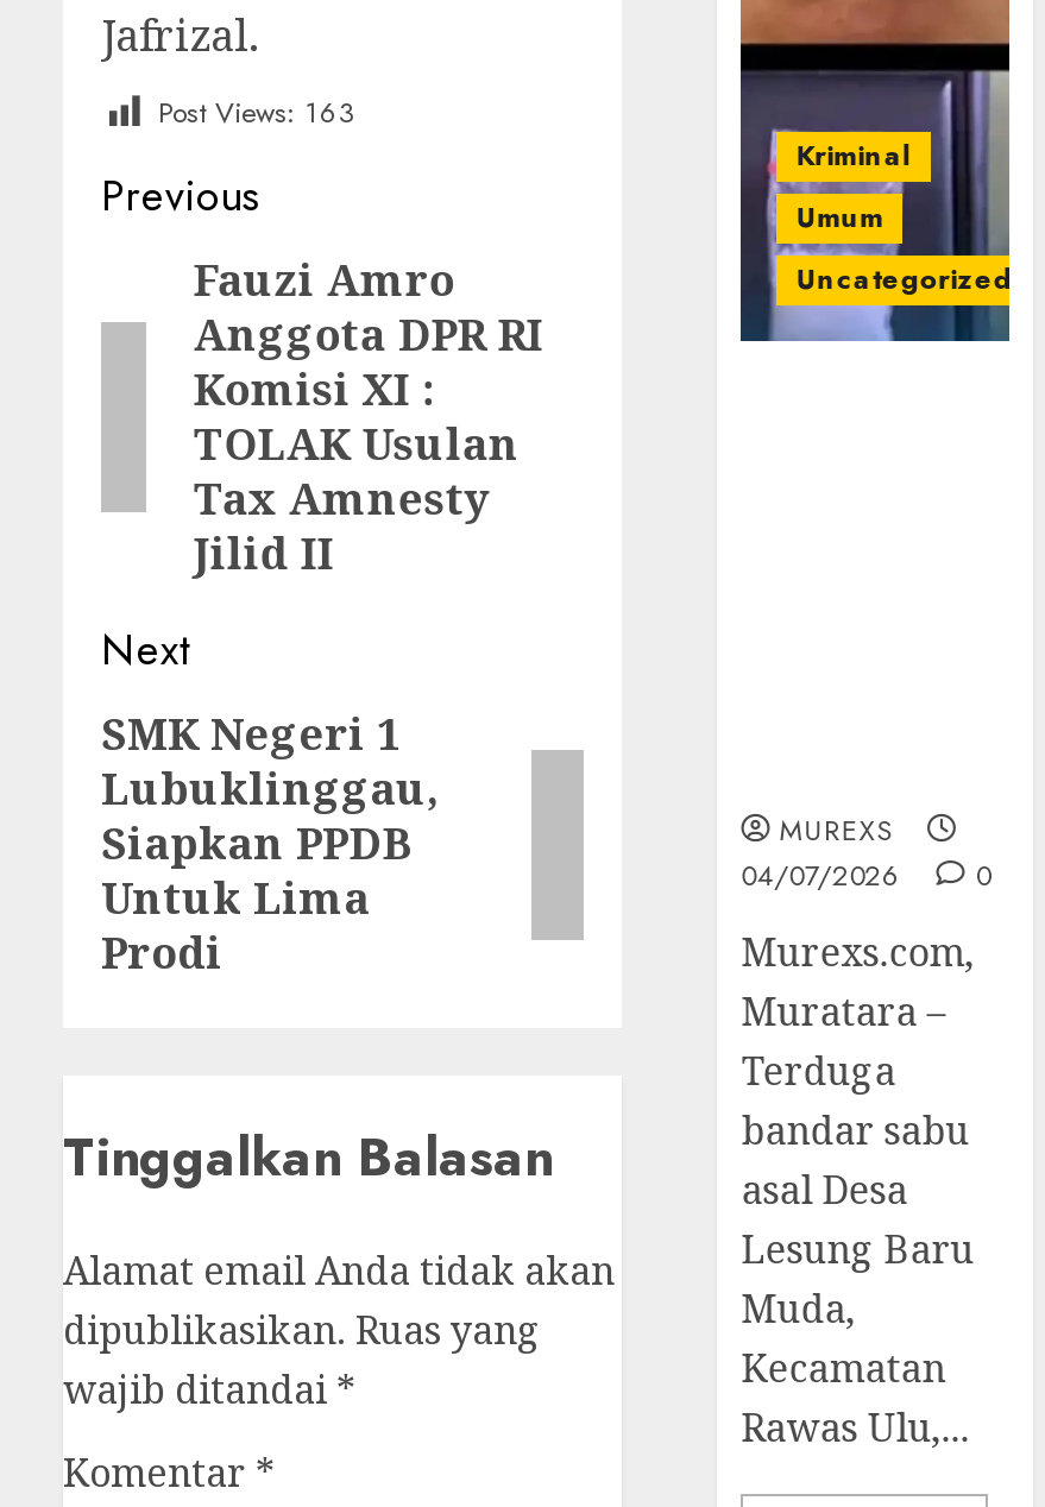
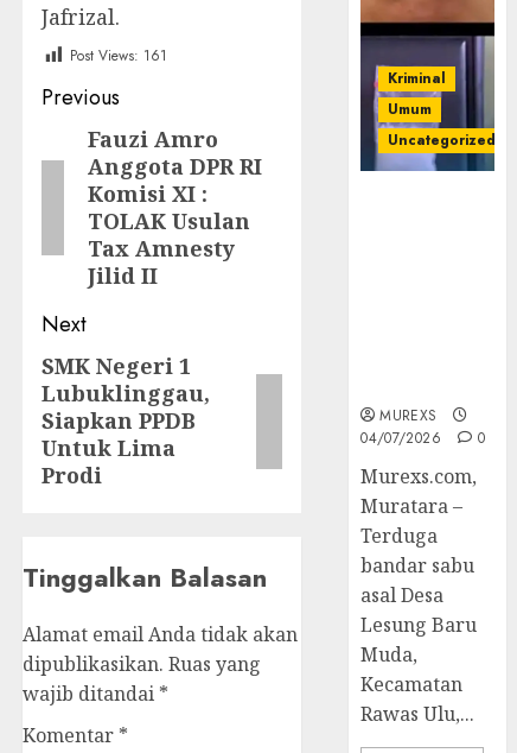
- Post Views: 163
+ Post Views: 161
